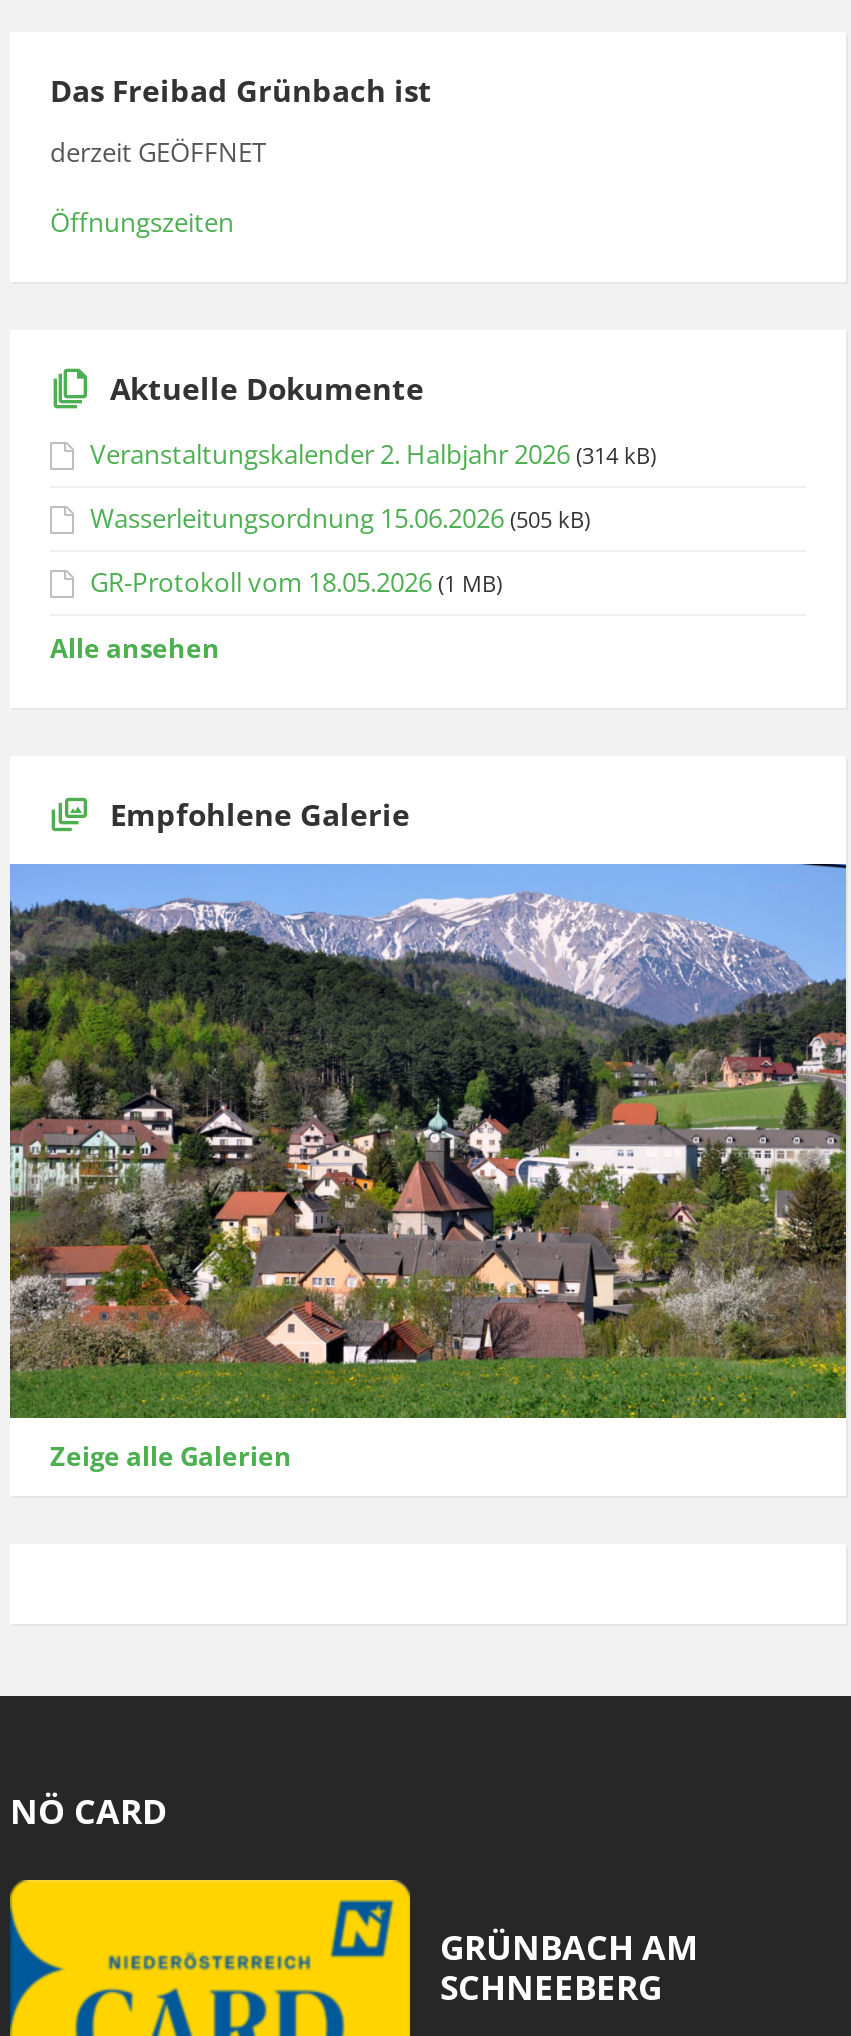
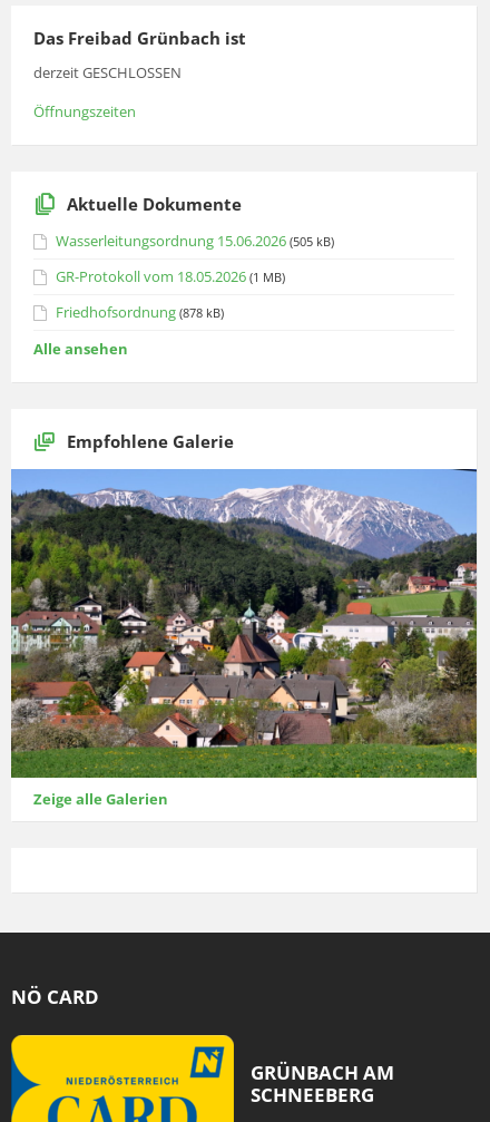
- derzeit GEÖFFNET
+ derzeit GESCHLOSSEN

- Veranstaltungskalender 2. Halbjahr 2026 (314 kB)

moved up: Wasserleitungsordnung 15.06.2026 (505 kB) | GR-Protokoll vom 18.05.2026 (1 MB)

+ Friedhofsordnung (878 kB)
